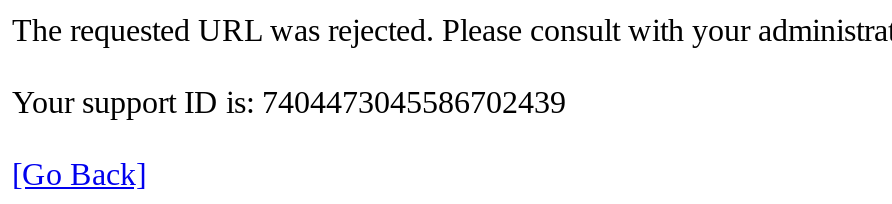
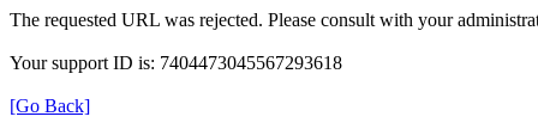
- Your support ID is: 7404473045586702439
+ Your support ID is: 7404473045567293618
